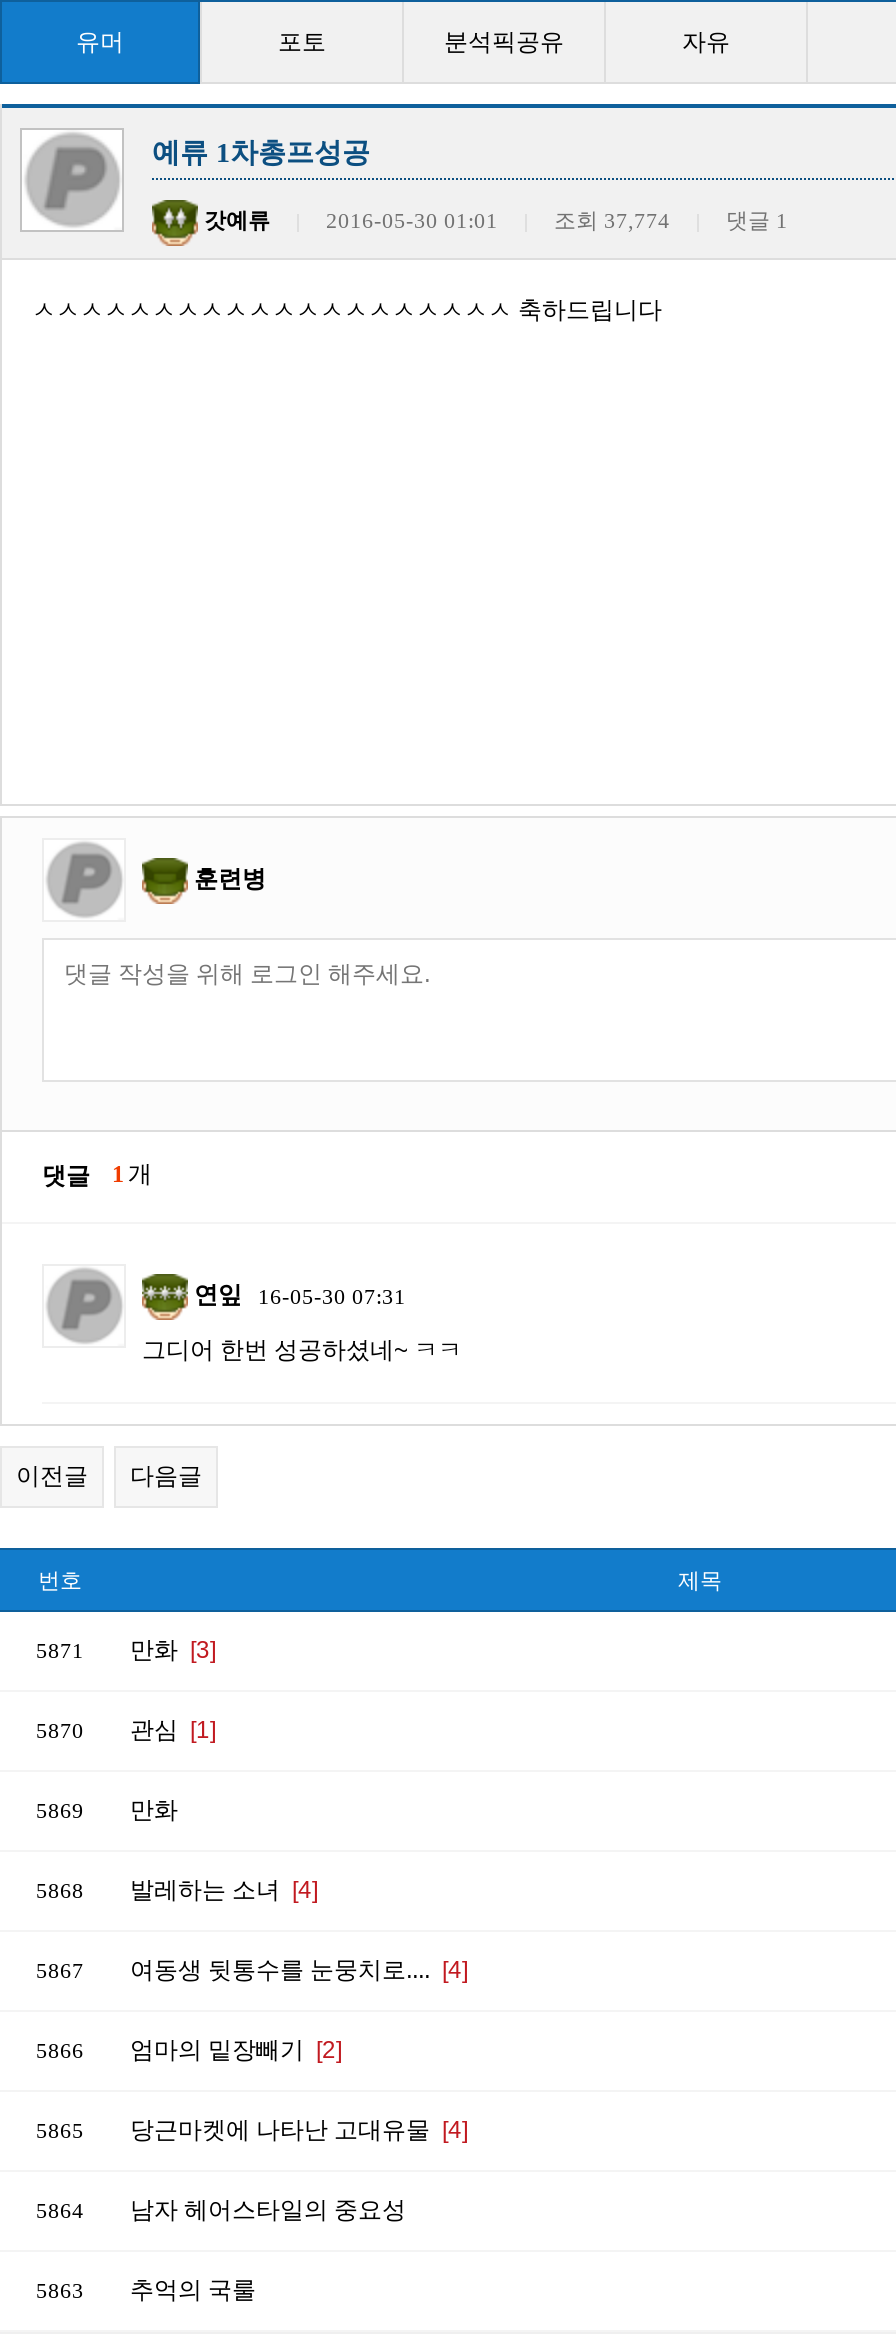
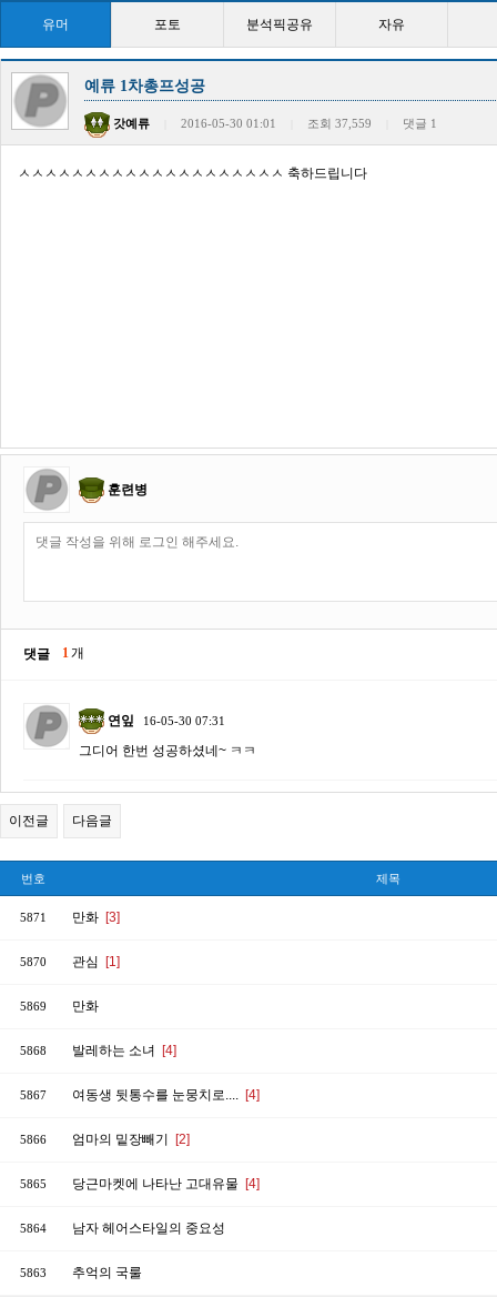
- 2016-05-30 01:01 조회 37,774 댓글 1
+ 2016-05-30 01:01 조회 37,559 댓글 1
